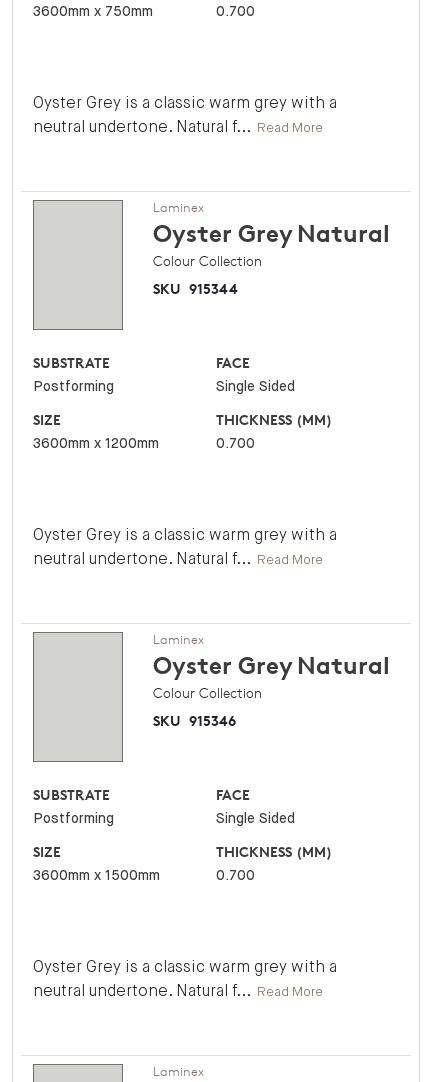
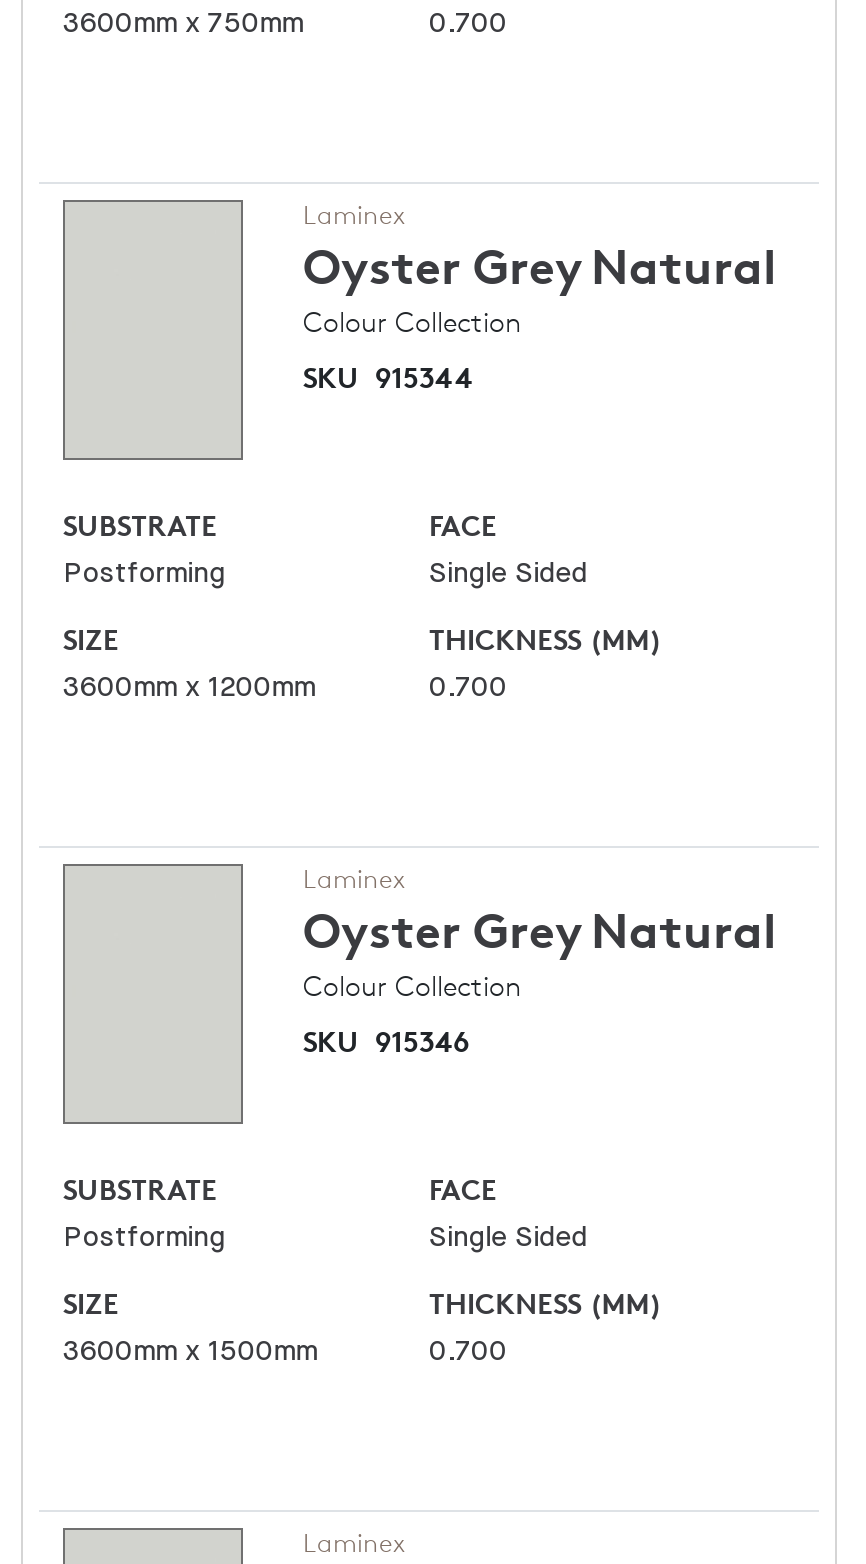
- Oyster Grey is a classic warm grey with a
- neutral undertone. Natural f... Read More

- Oyster Grey is a classic warm grey with a
- neutral undertone. Natural f... Read More

- Oyster Grey is a classic warm grey with a
- neutral undertone. Natural f... Read More
